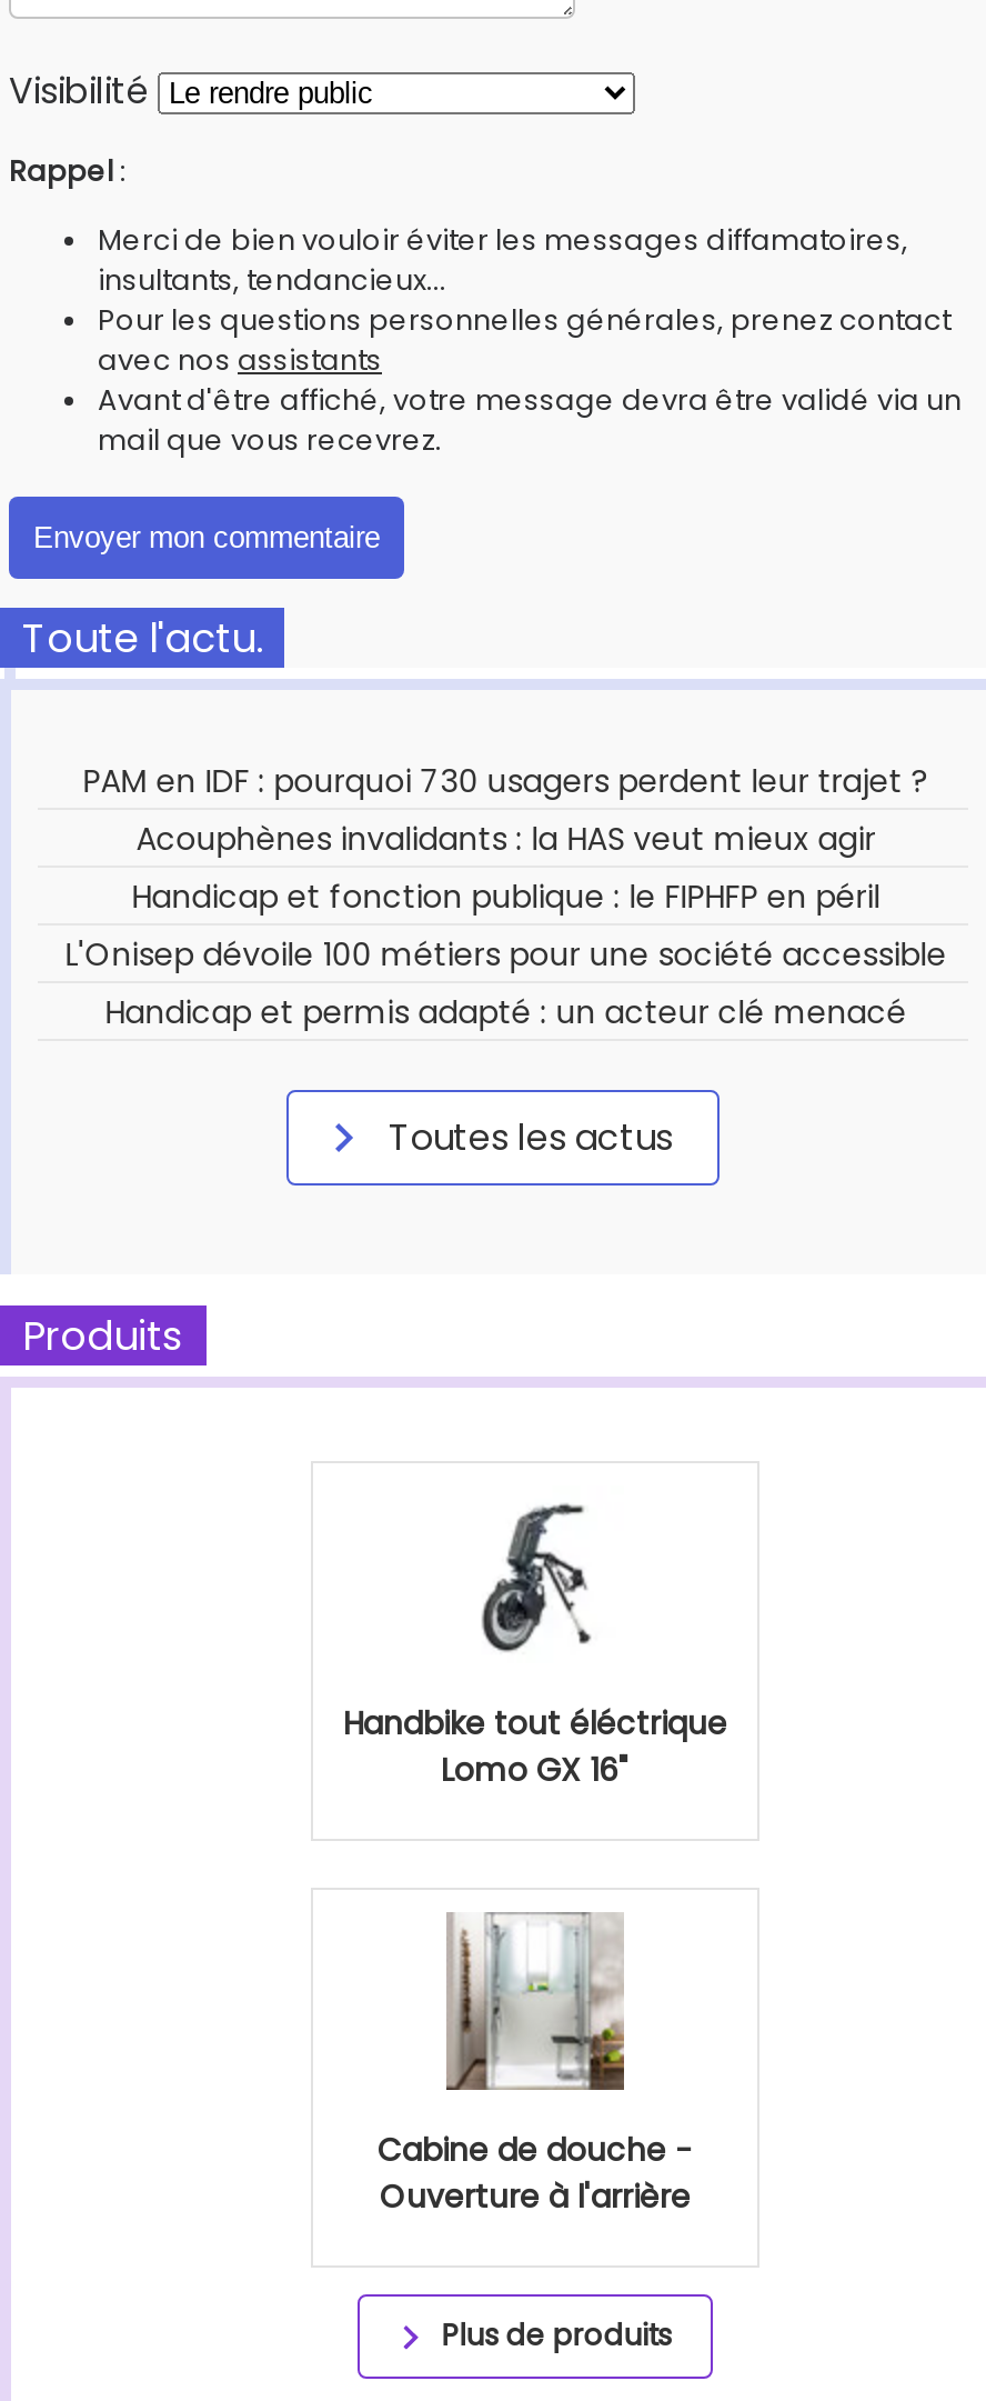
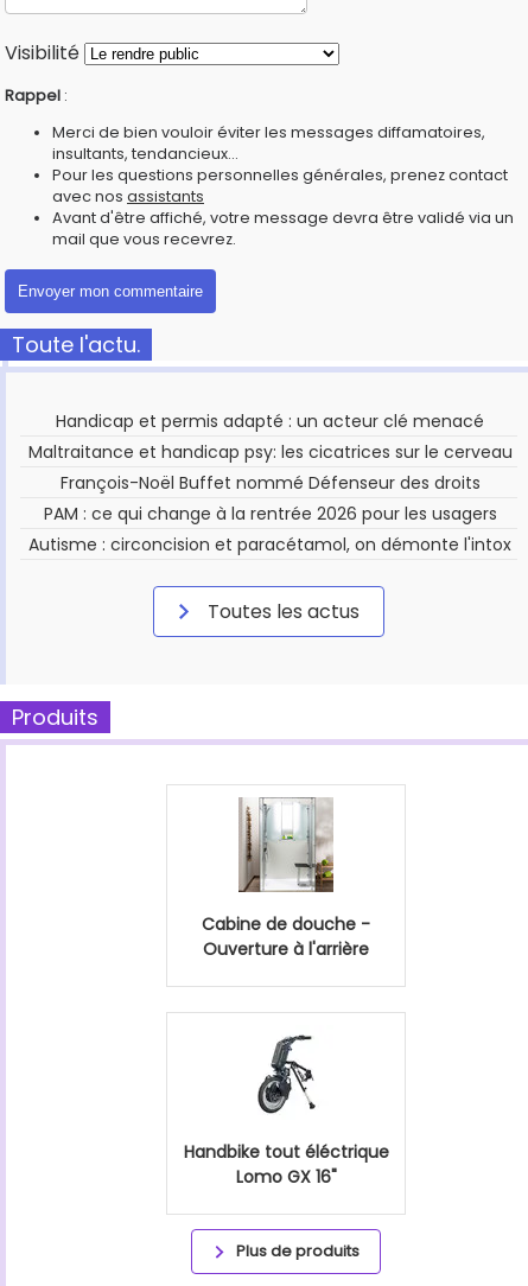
- PAM en IDF : pourquoi 730 usagers perdent leur trajet ?
- Acouphènes invalidants : la HAS veut mieux agir
- Handicap et fonction publique : le FIPHFP en péril
- L'Onisep dévoile 100 métiers pour une société accessible

moved up: Handicap et permis adapté : un acteur clé menacé

+ Maltraitance et handicap psy: les cicatrices sur le cerveau
+ François-Noël Buffet nommé Défenseur des droits
+ PAM : ce qui change à la rentrée 2026 pour les usagers
+ Autisme : circoncision et paracétamol, on démonte l'intox

moved down: [image] | Handbike tout éléctrique | Lomo GX 16"

moved up: [image] | Cabine de douche - | Ouverture à l'arrière
